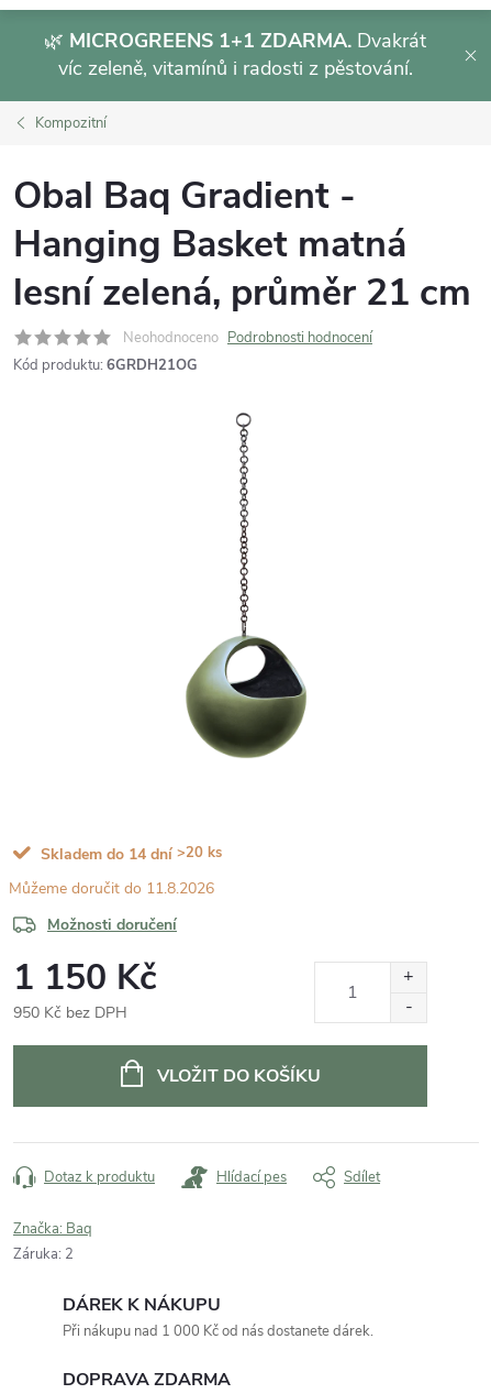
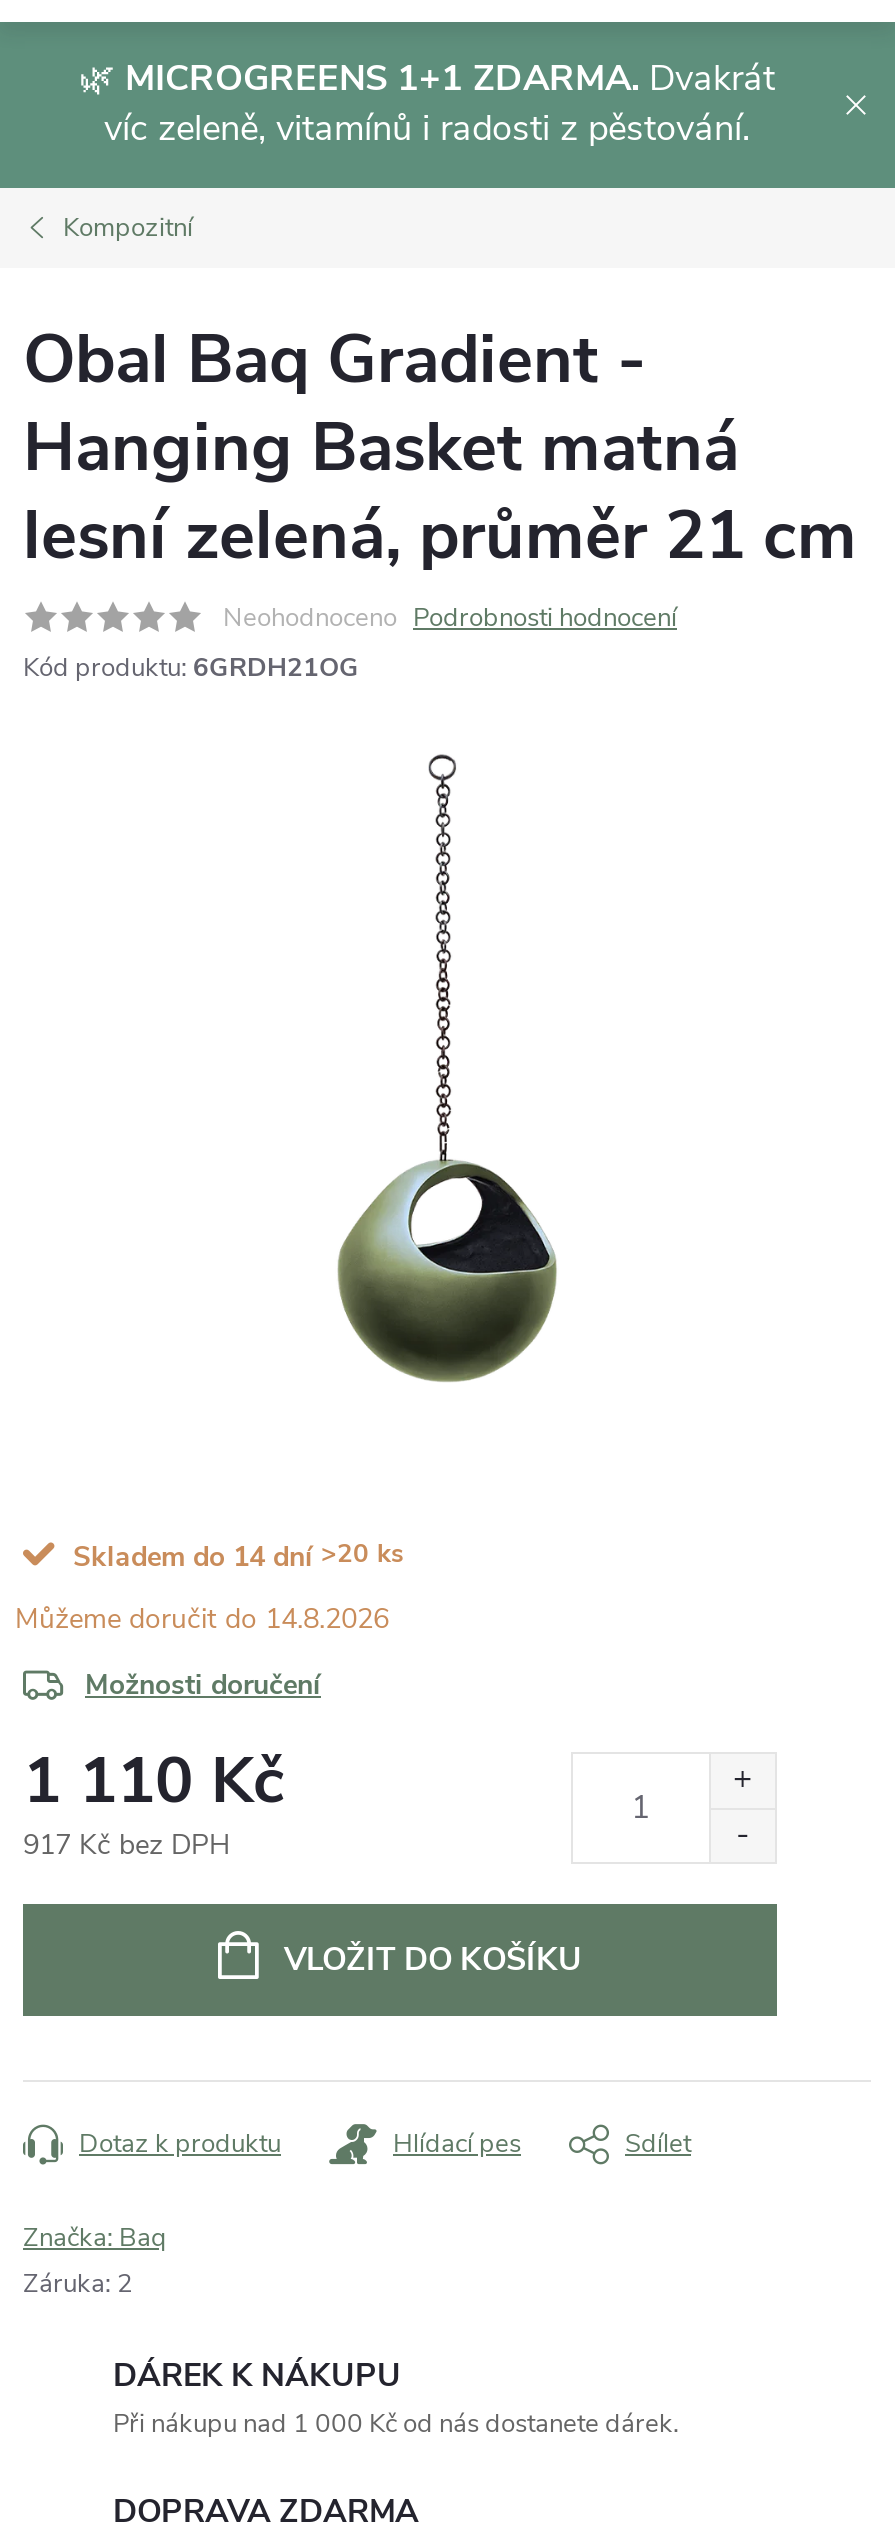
- 11.8.2026
+ 14.8.2026

- 1 150 Kč
+ 1 110 Kč

- 950 Kč bez DPH
+ 917 Kč bez DPH
